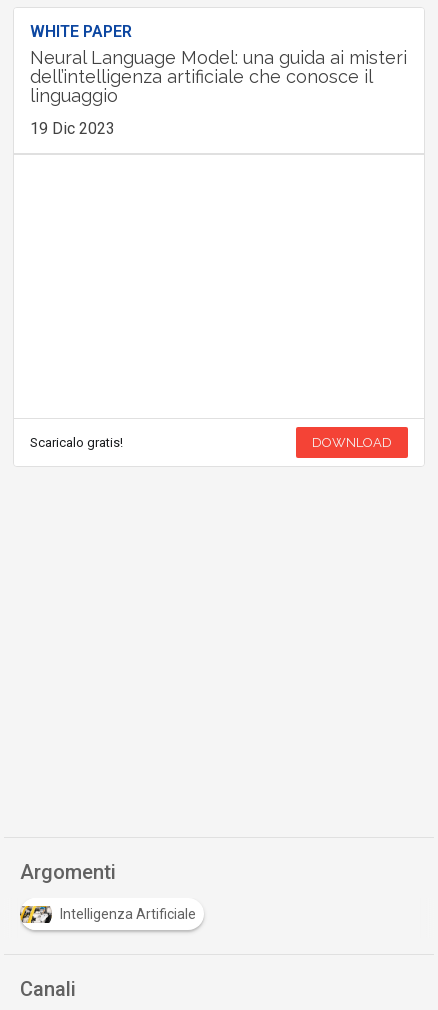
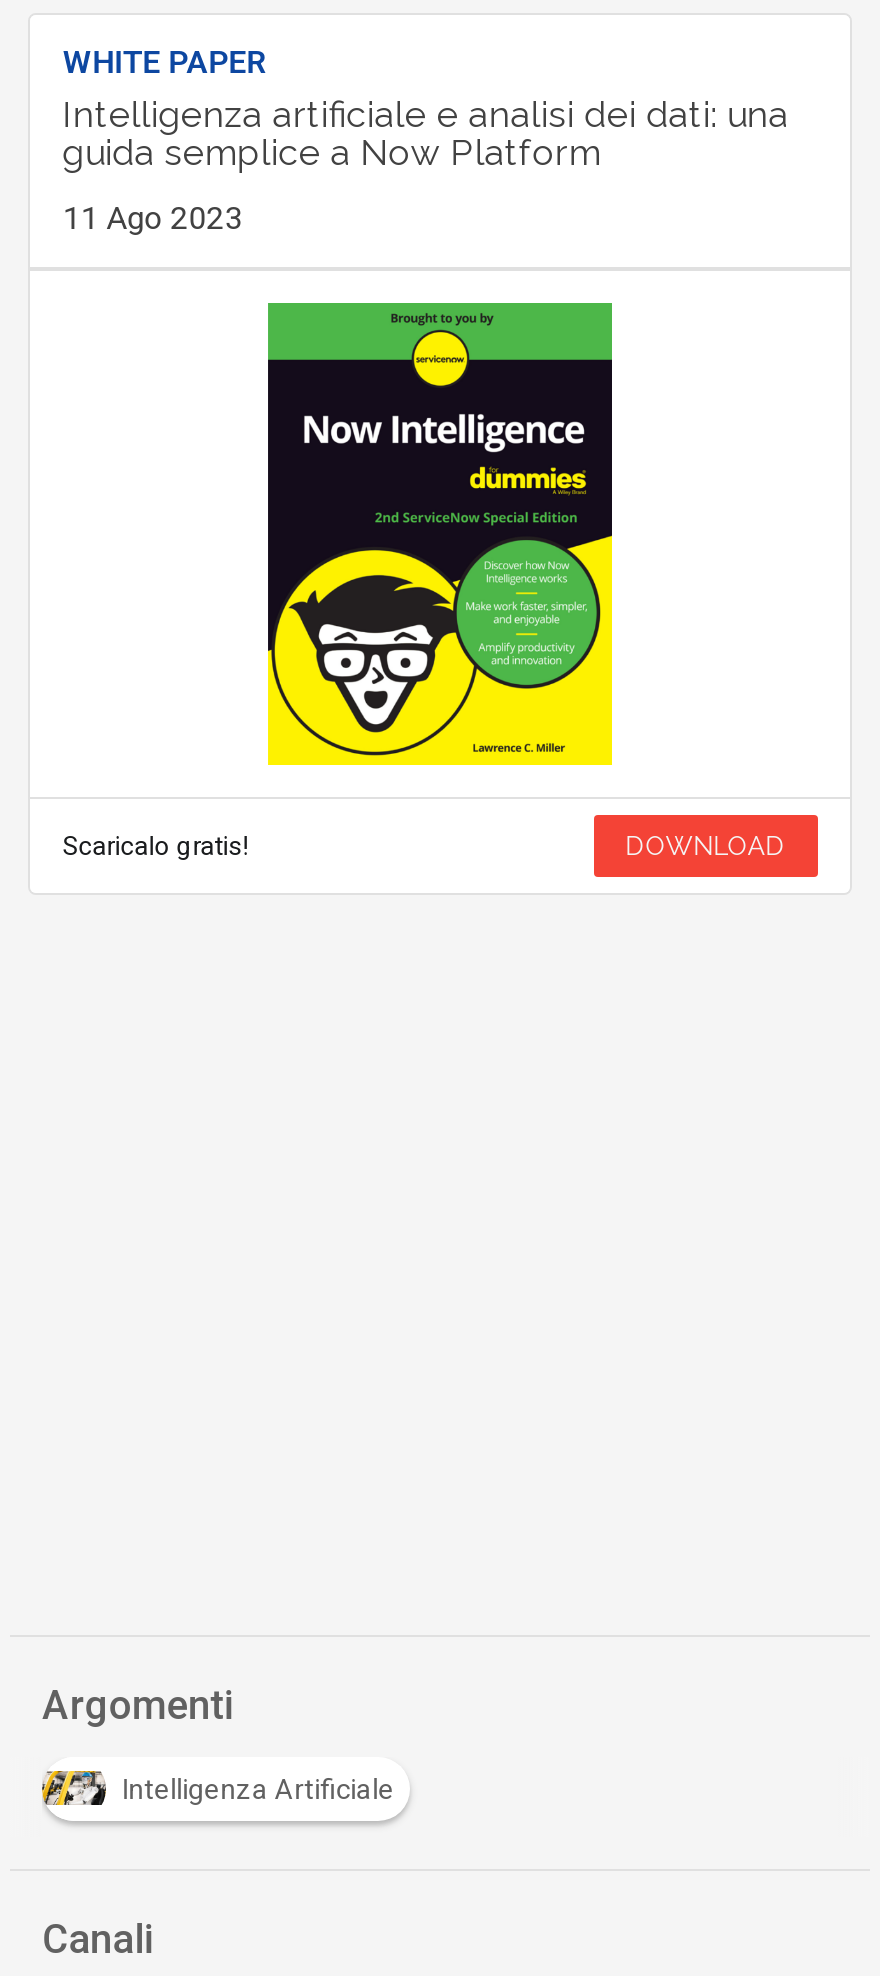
- Neural Language Model: una guida ai misteri
- dell’intelligenza artificiale che conosce il
- linguaggio
+ Intelligenza artificiale e analisi dei dati: una
+ guida semplice a Now Platform

+ [image]

- 19 Dic 2023
+ 11 Ago 2023
